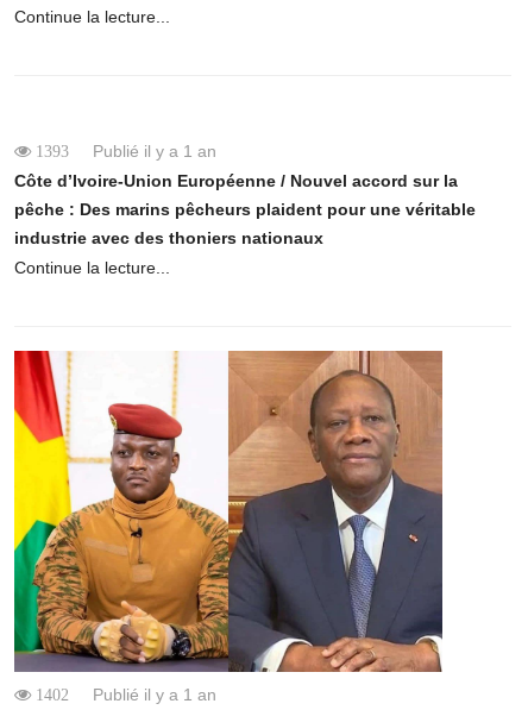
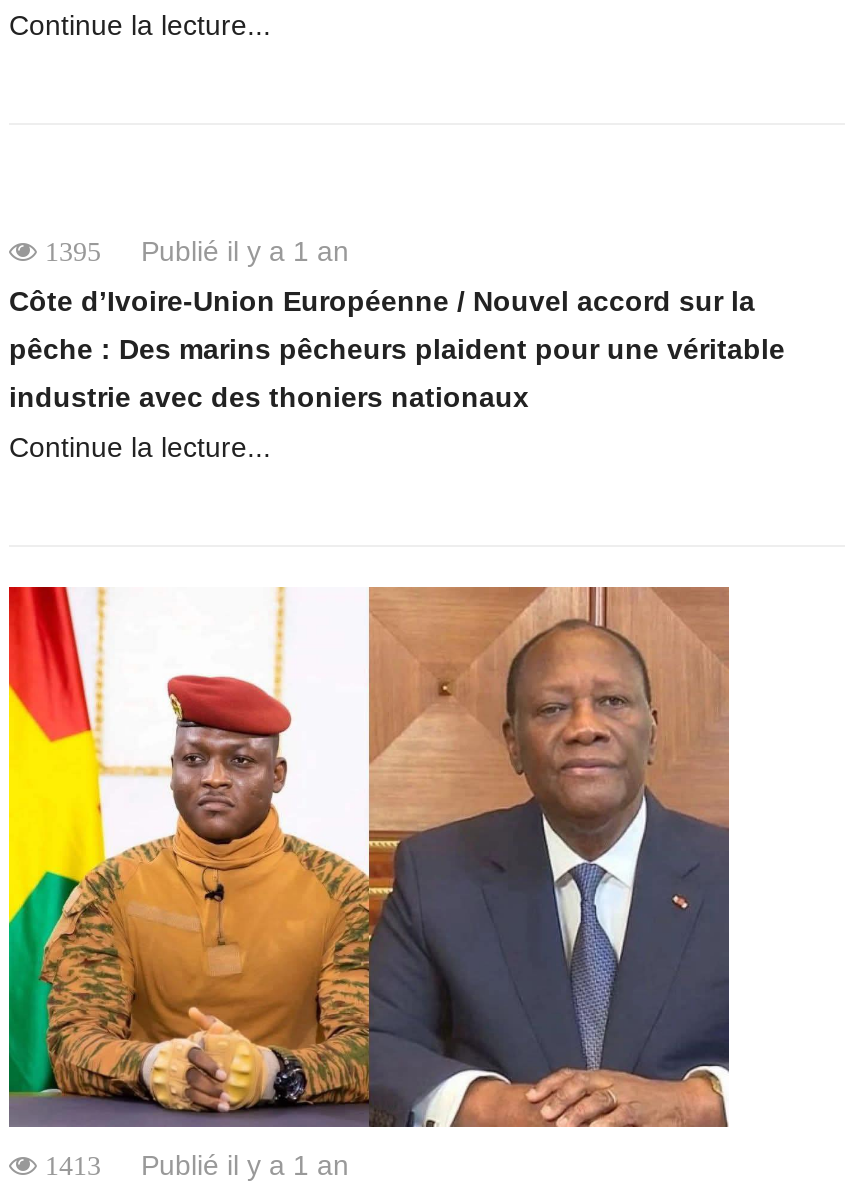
- 1393 Publié il y a 1 an
+ 1395 Publié il y a 1 an

- 1402 Publié il y a 1 an
+ 1413 Publié il y a 1 an
